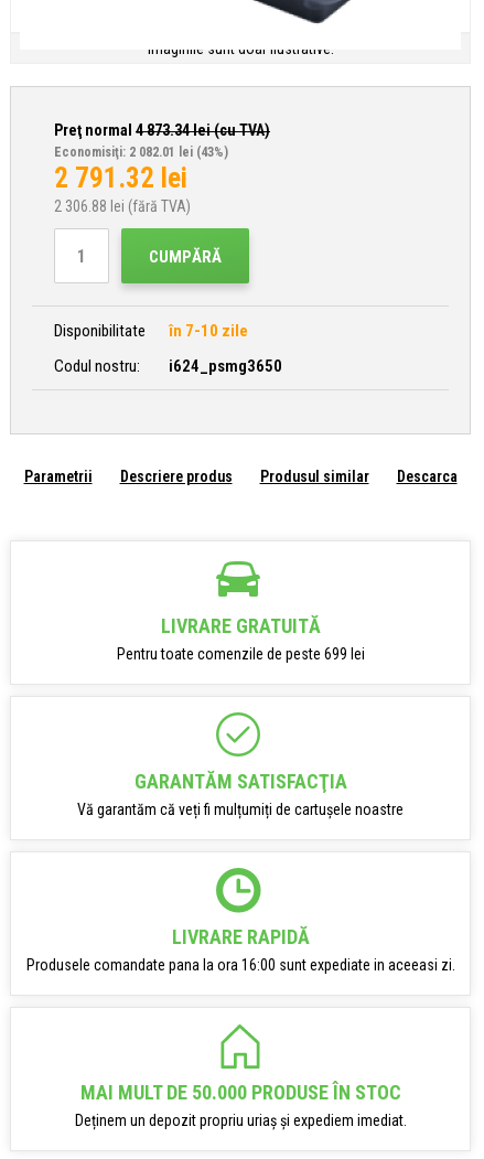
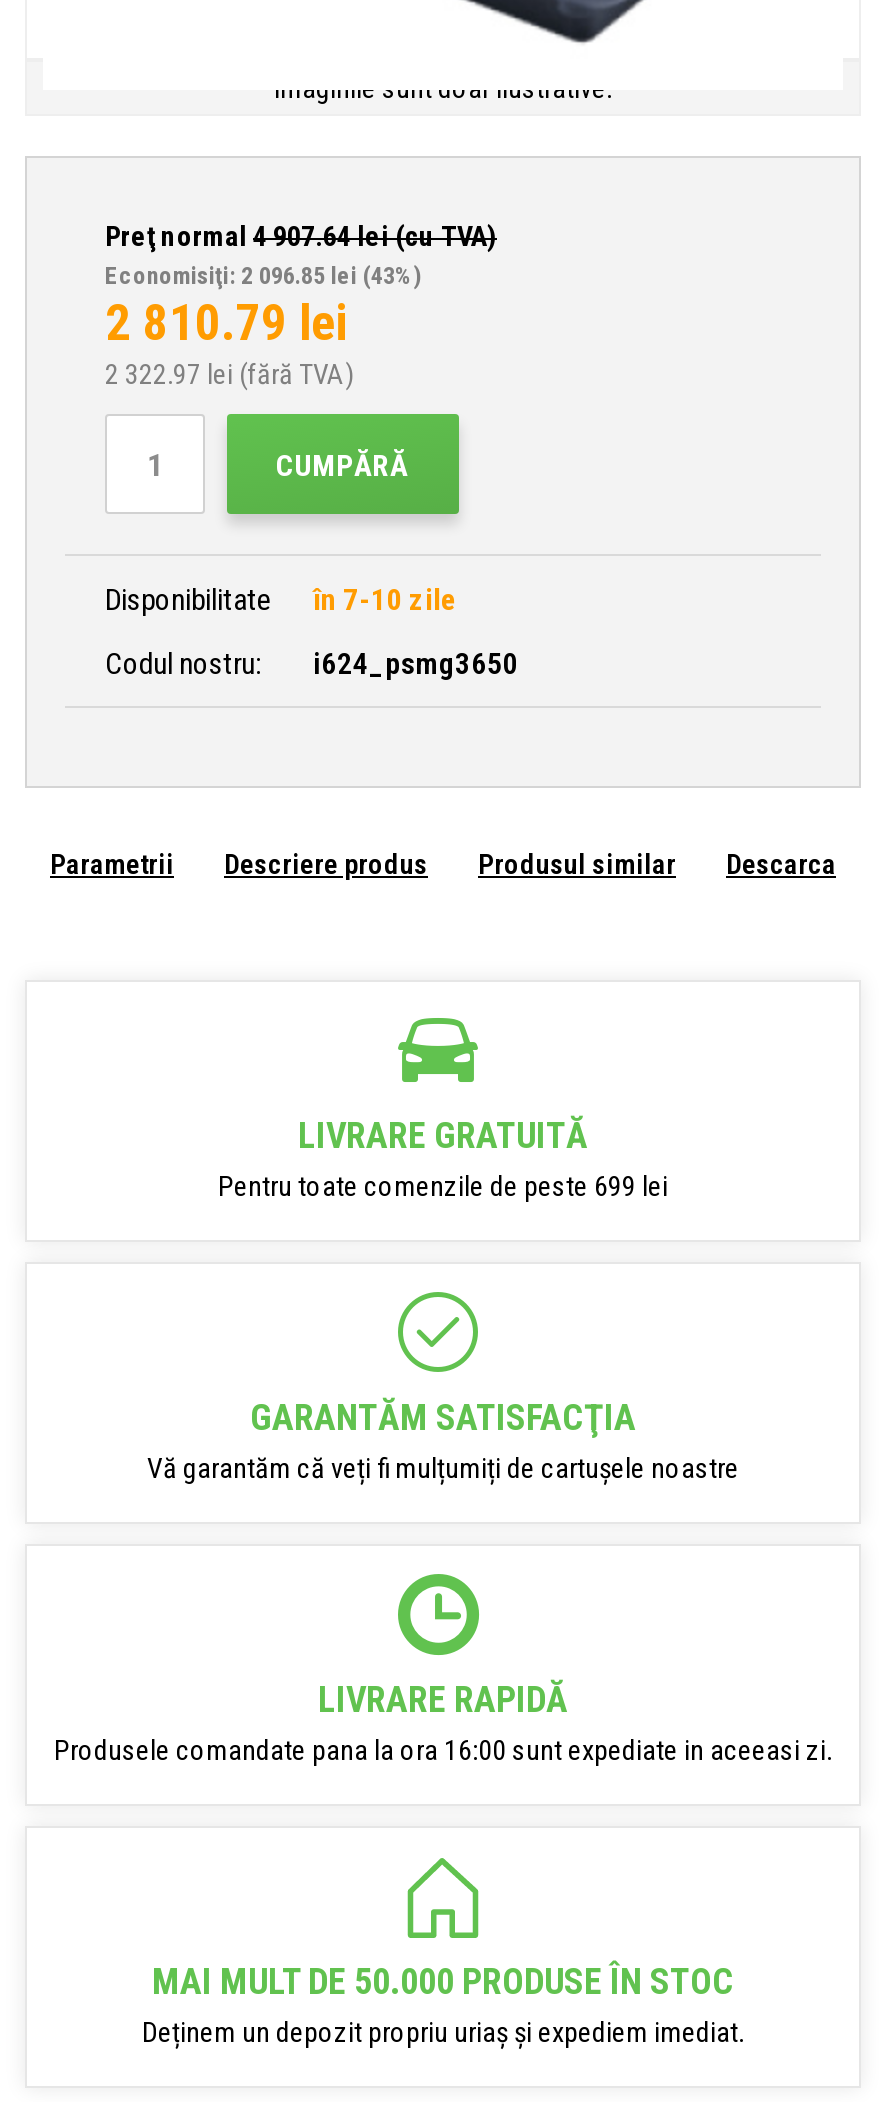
- Preţ normal 4 873.34lei (cu TVA)
+ Preţ normal 4 907.64lei (cu TVA)

- Economisiţi: 2 082.01 lei (43%)
+ Economisiţi: 2 096.85 lei (43%)

- 2 791.32 lei
+ 2 810.79 lei

- 2 306.88 lei (fără TVA)
+ 2 322.97 lei (fără TVA)
